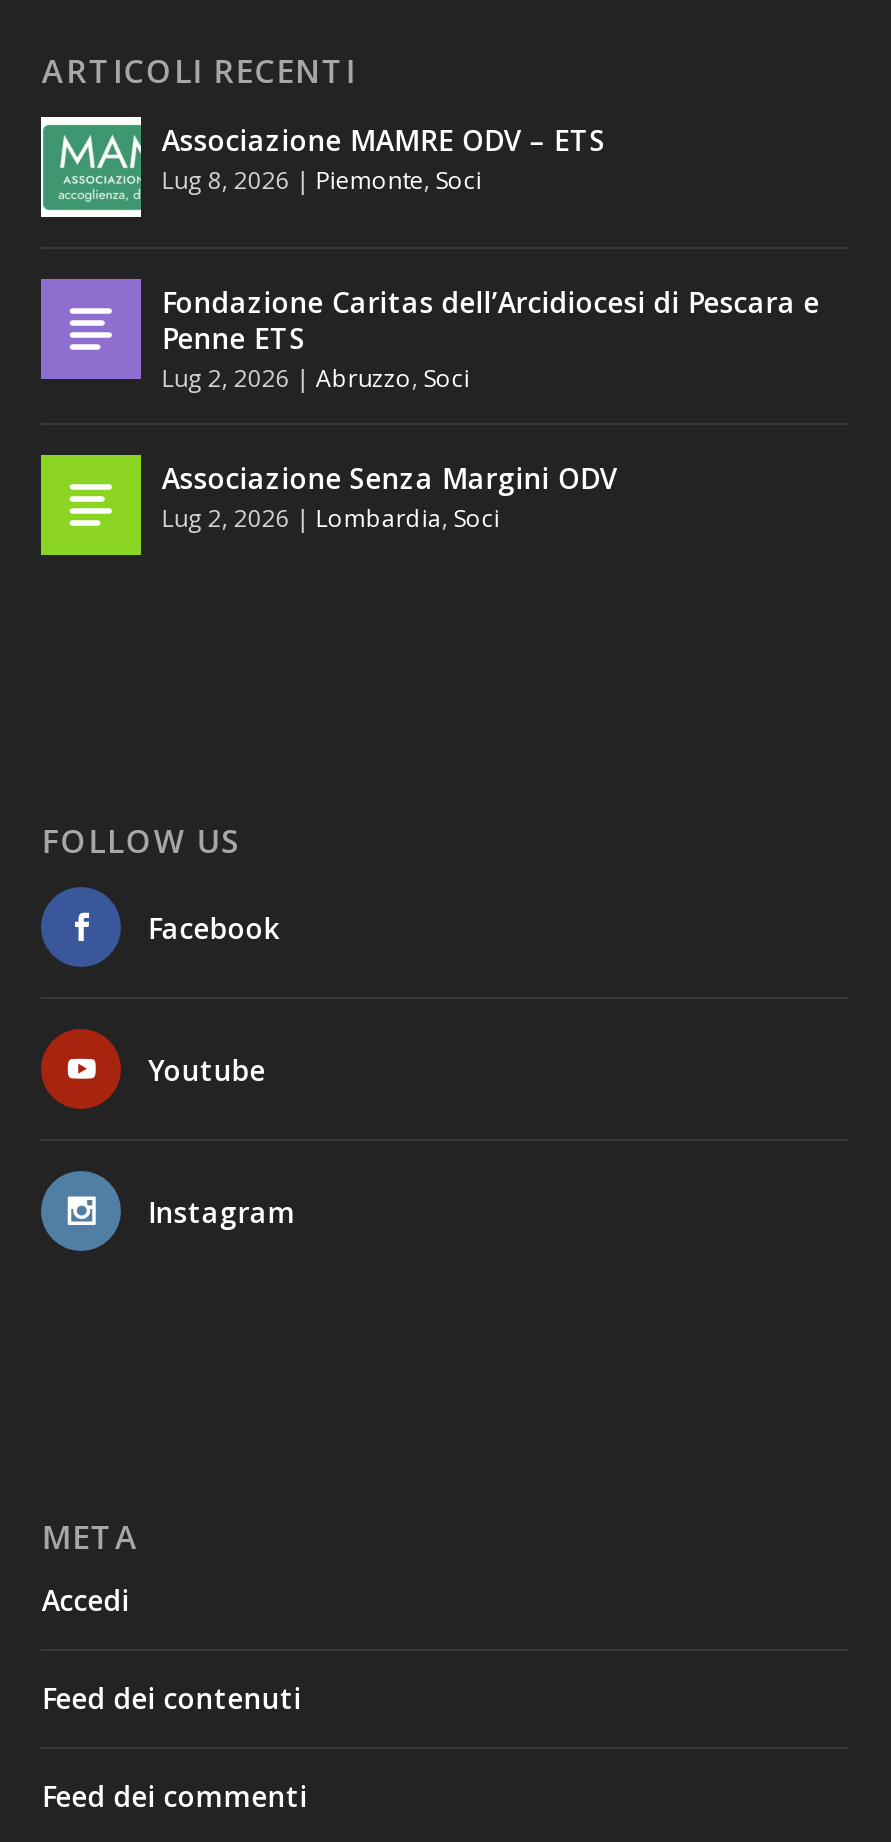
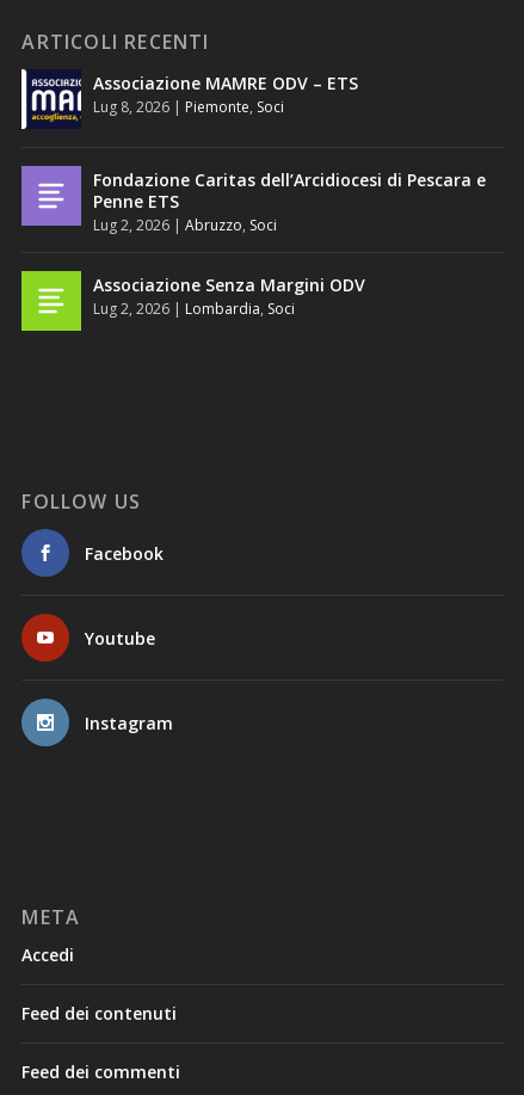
- [image]
+ [image]
